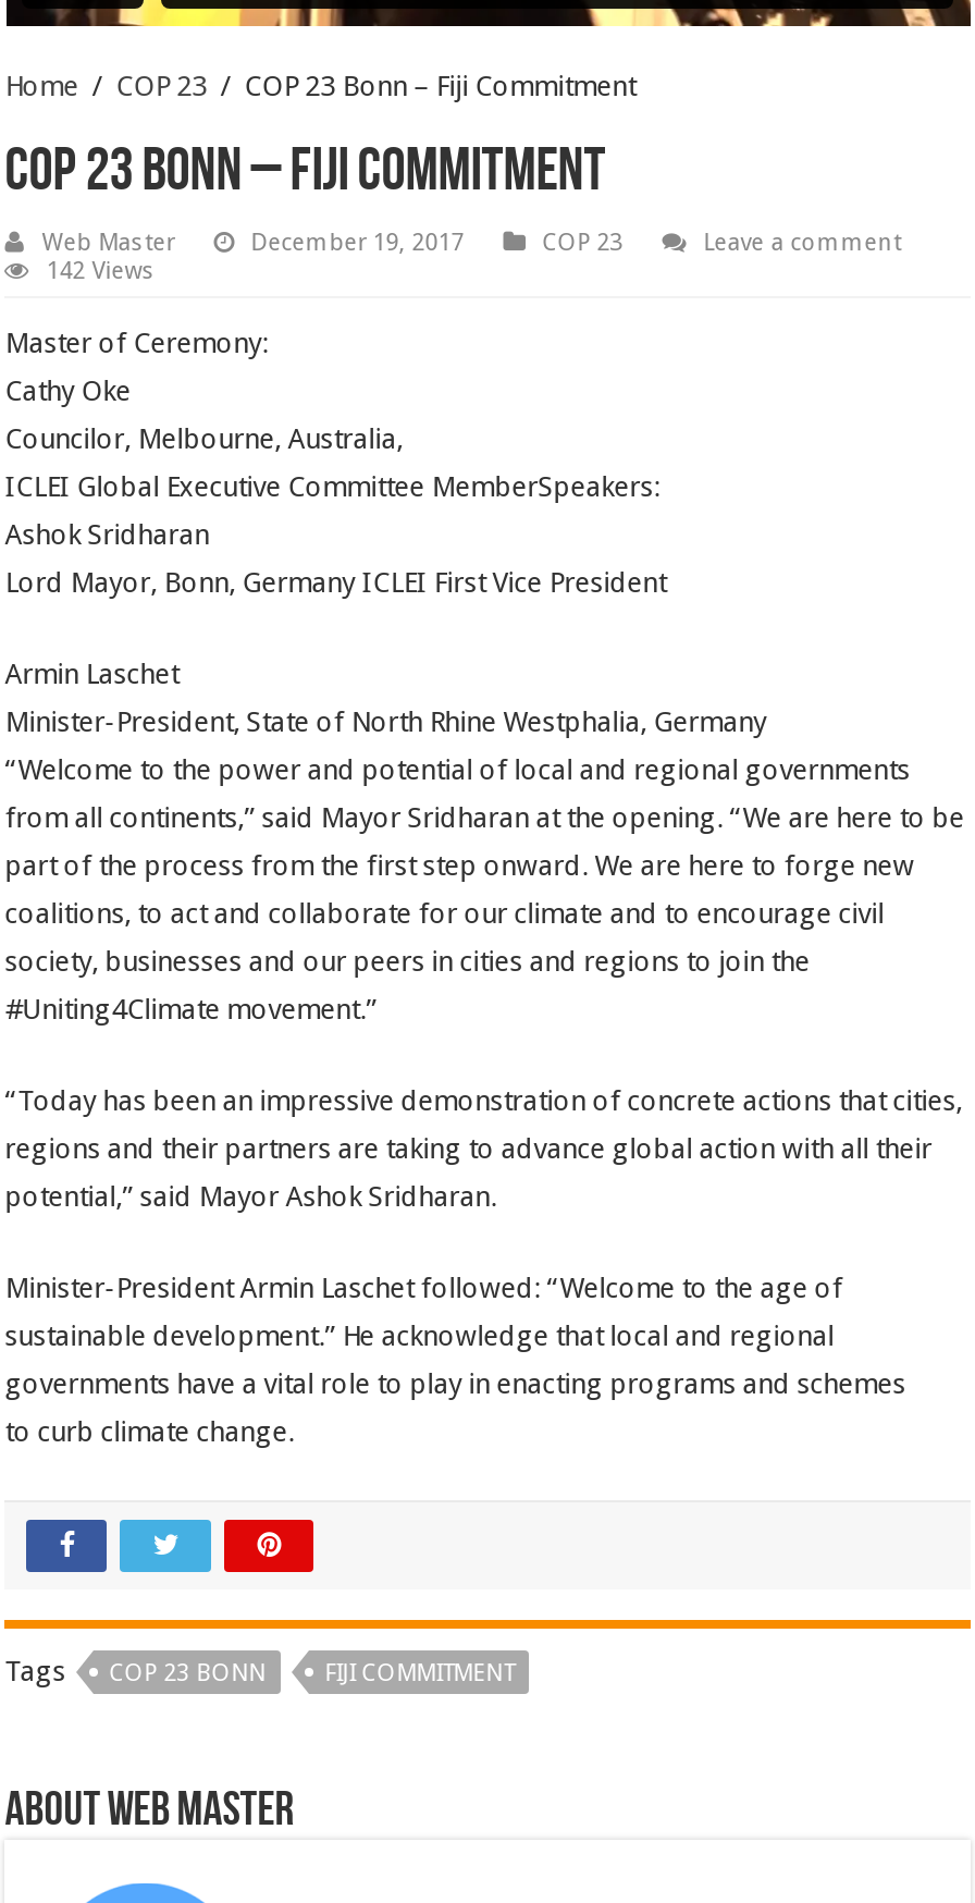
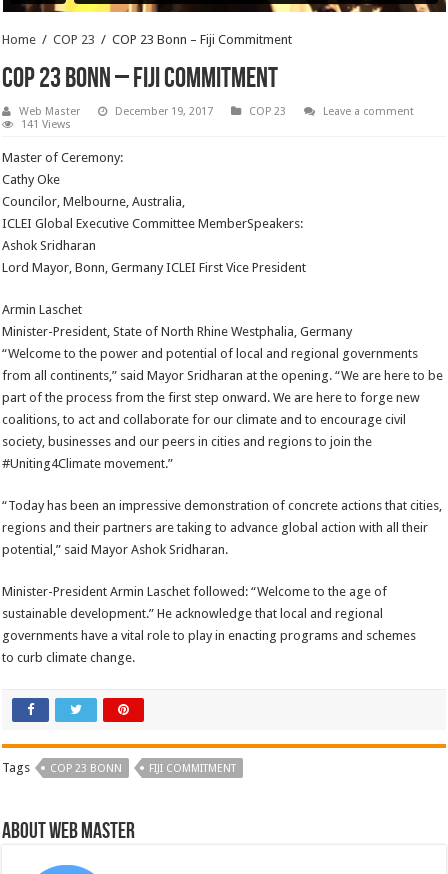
- 142 Views
+ 141 Views
